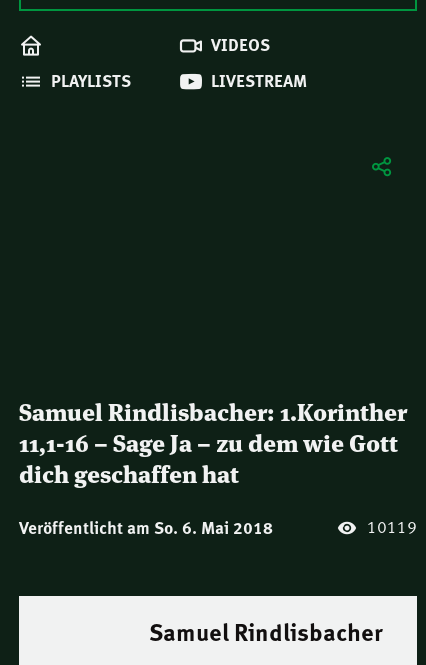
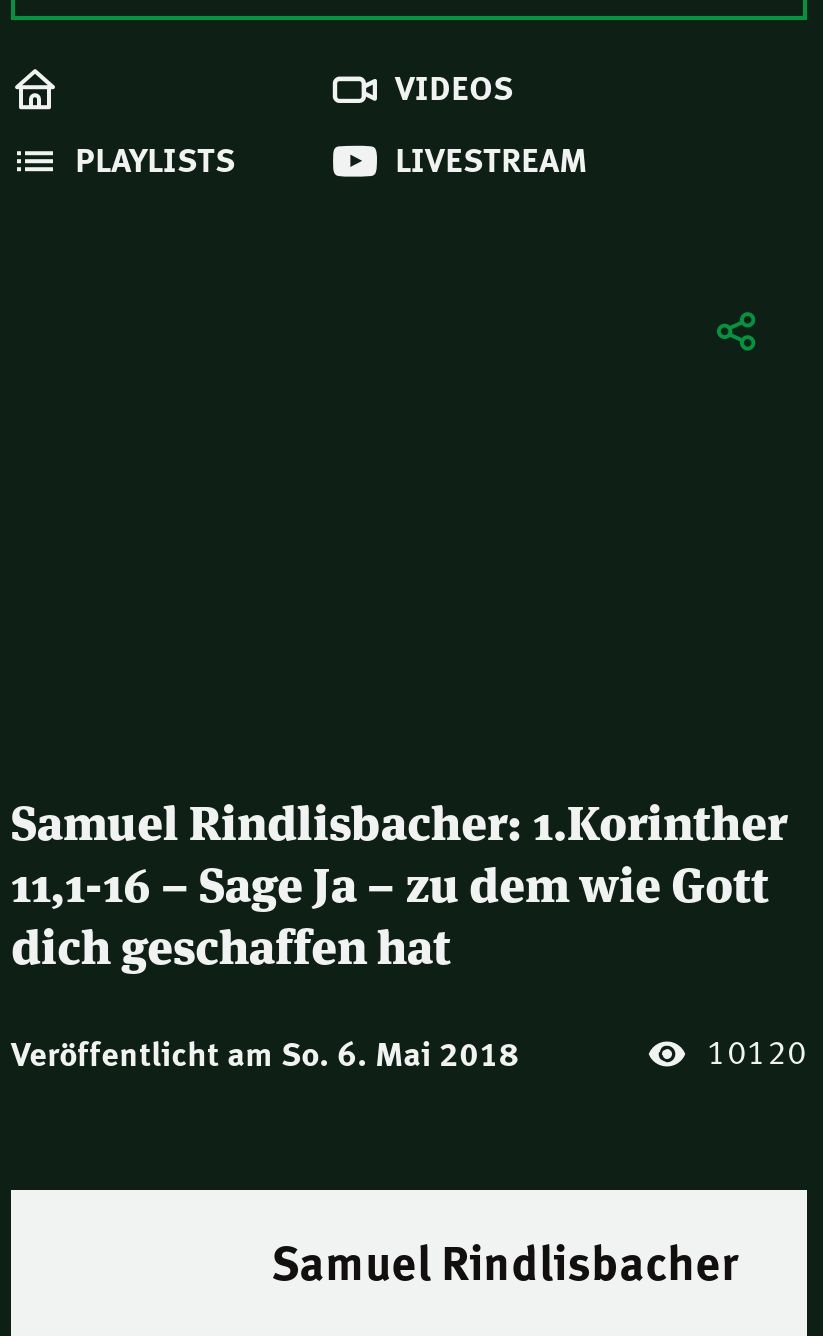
- 10119
+ 10120
